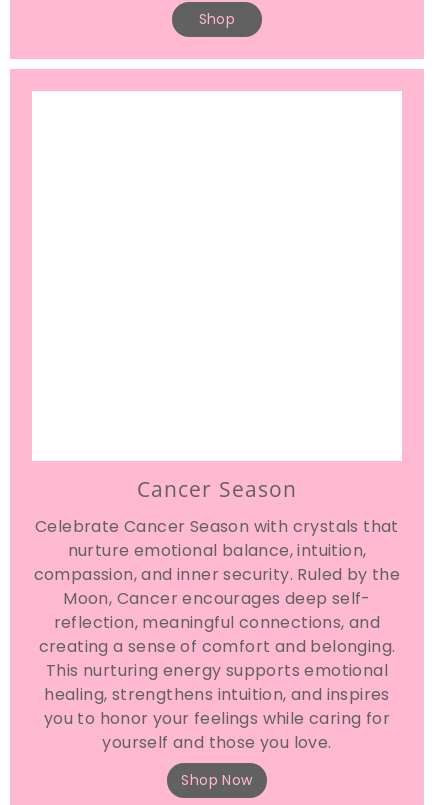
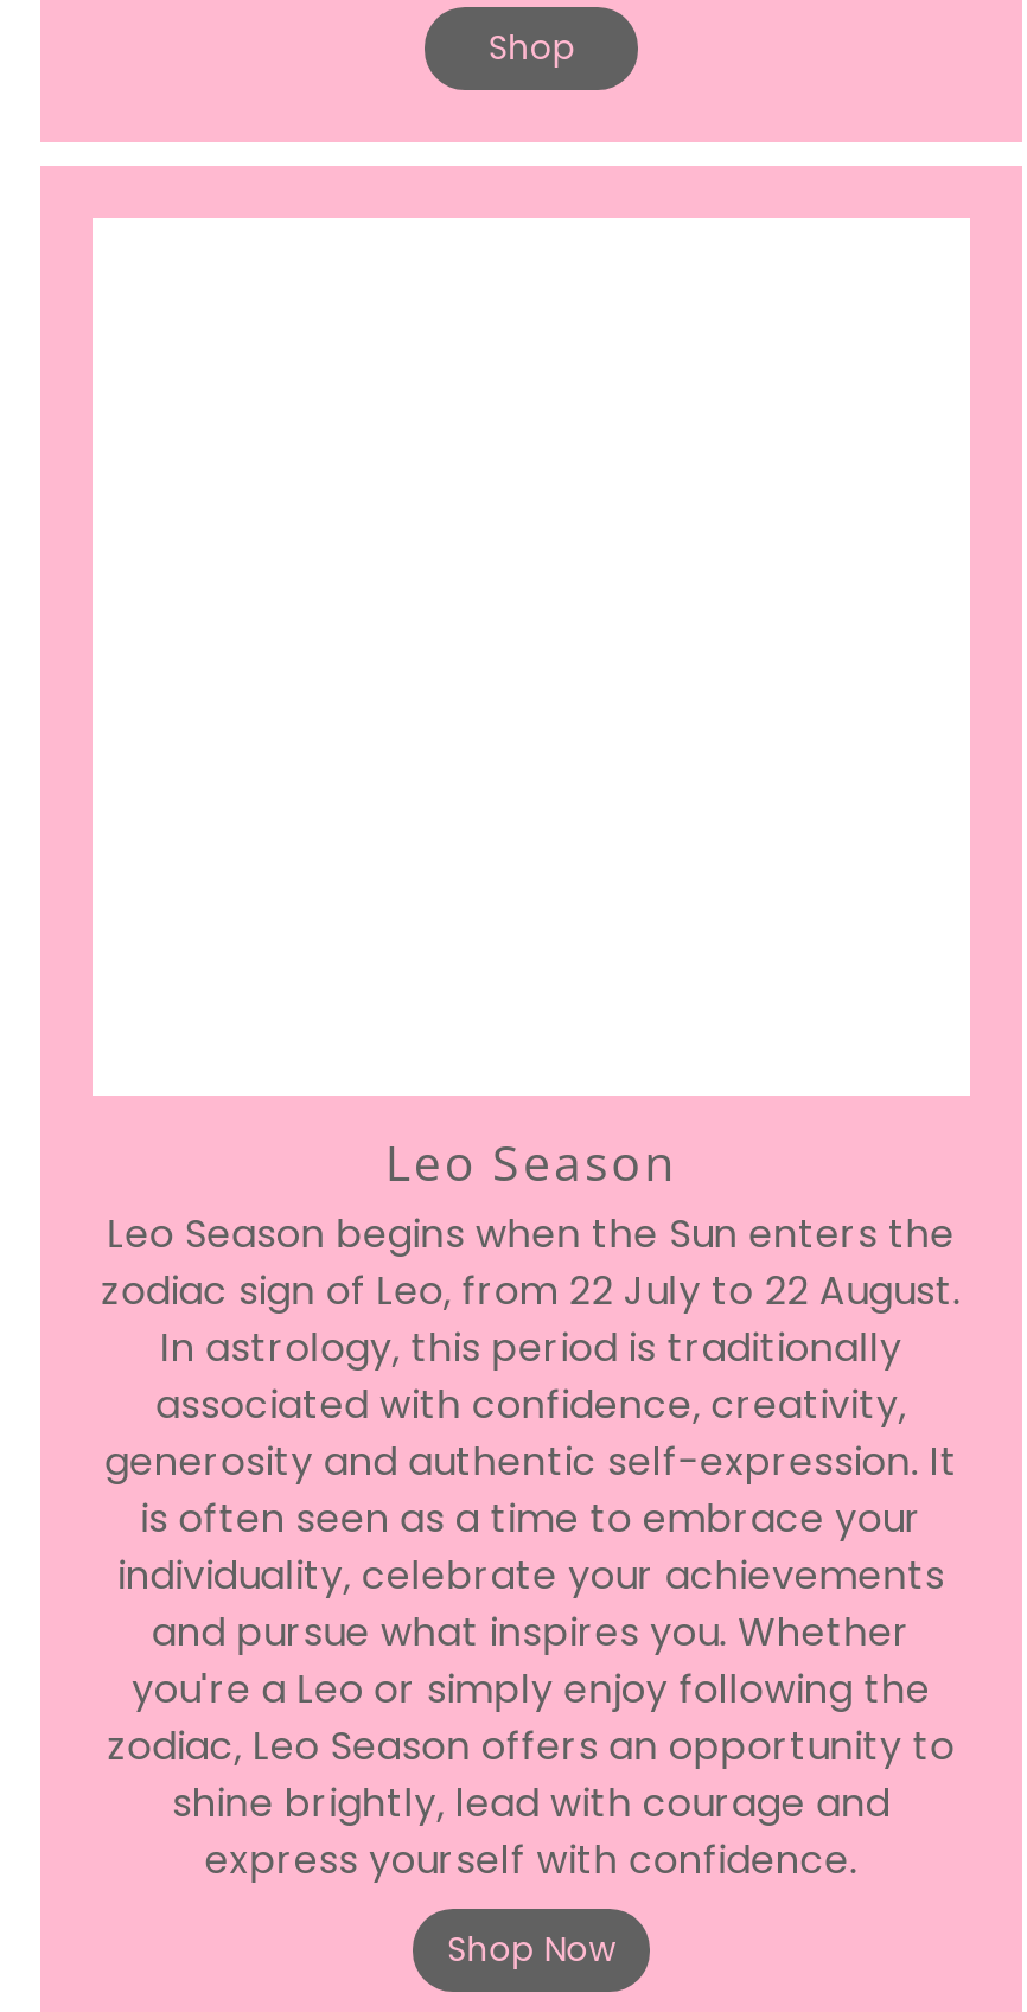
- Cancer Season
- Celebrate Cancer Season with crystals that
- nurture emotional balance, intuition,
- compassion, and inner security. Ruled by the
- Moon, Cancer encourages deep self-
- reflection, meaningful connections, and
- creating a sense of comfort and belonging.
- This nurturing energy supports emotional
- healing, strengthens intuition, and inspires
- you to honor your feelings while caring for
- yourself and those you love.
+ Leo Season
+ Leo Season begins when the Sun enters the
+ zodiac sign of Leo, from 22 July to 22 August.
+ In astrology, this period is traditionally
+ associated with confidence, creativity,
+ generosity and authentic self-expression. It
+ is often seen as a time to embrace your
+ individuality, celebrate your achievements
+ and pursue what inspires you. Whether
+ you're a Leo or simply enjoy following the
+ zodiac, Leo Season offers an opportunity to
+ shine brightly, lead with courage and
+ express yourself with confidence.
